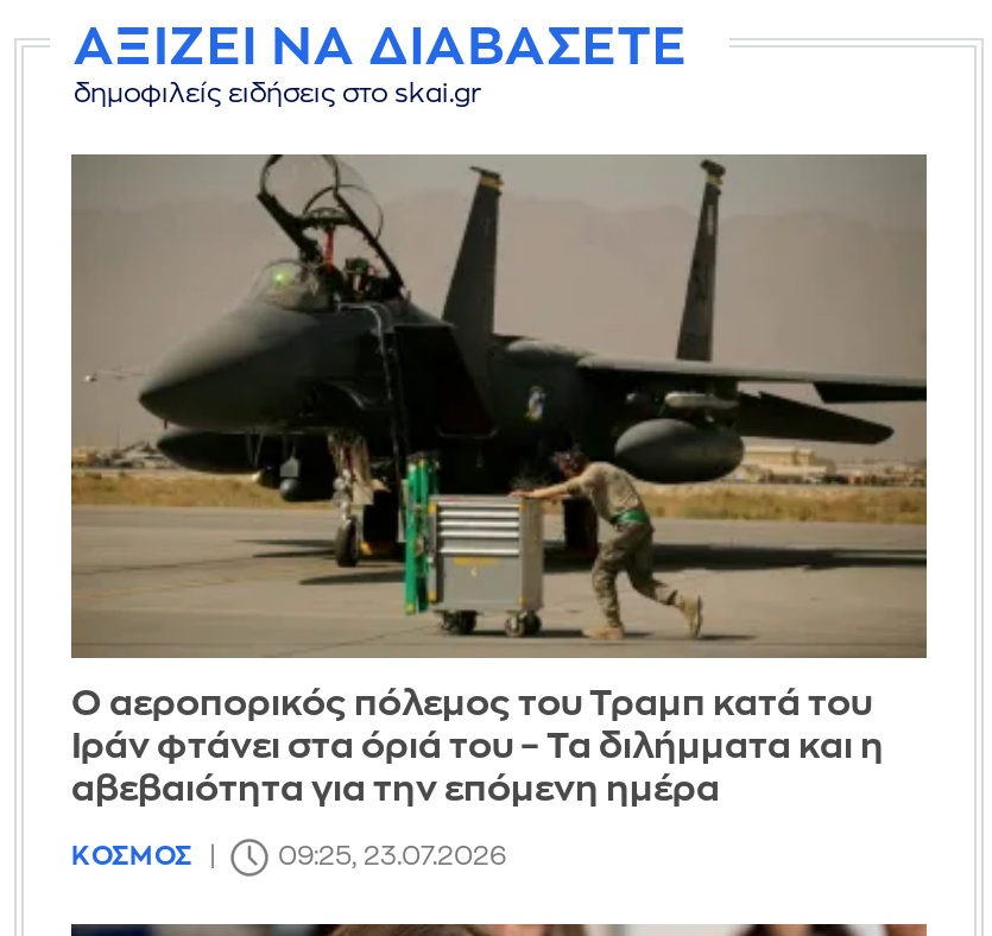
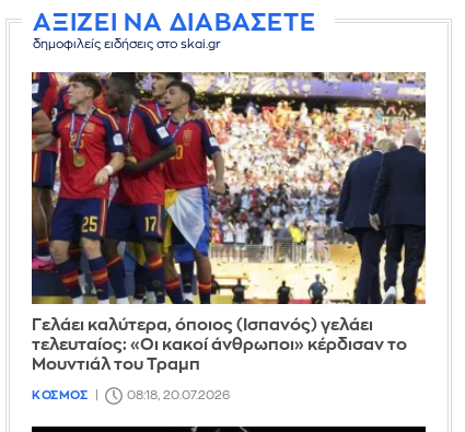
- [image]
- Ο αεροπορικός πόλεμος του Τραμπ κατά του
- Ιράν φτάνει στα όριά του – Τα διλήμματα και η
- αβεβαιότητα για την επόμενη ημέρα
+ [image]
+ Γελάει καλύτερα, όποιος (Ισπανός) γελάει
+ τελευταίος: «Οι κακοί άνθρωποι» κέρδισαν το
+ Μουντιάλ του Τραμπ

- 09:25, 23.07.2026
+ 08:18, 20.07.2026
